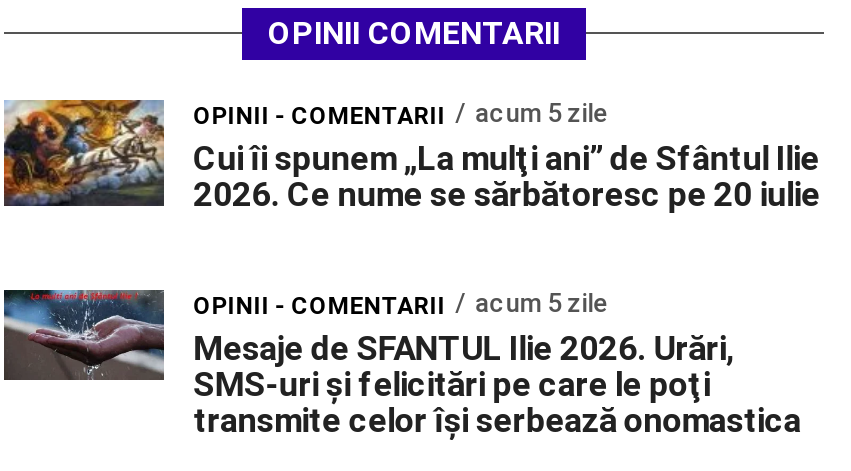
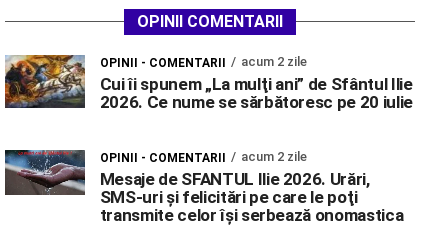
- OPINII - COMENTARII acum 5 zile
+ OPINII - COMENTARII acum 2 zile

- OPINII - COMENTARII acum 5 zile
+ OPINII - COMENTARII acum 2 zile
